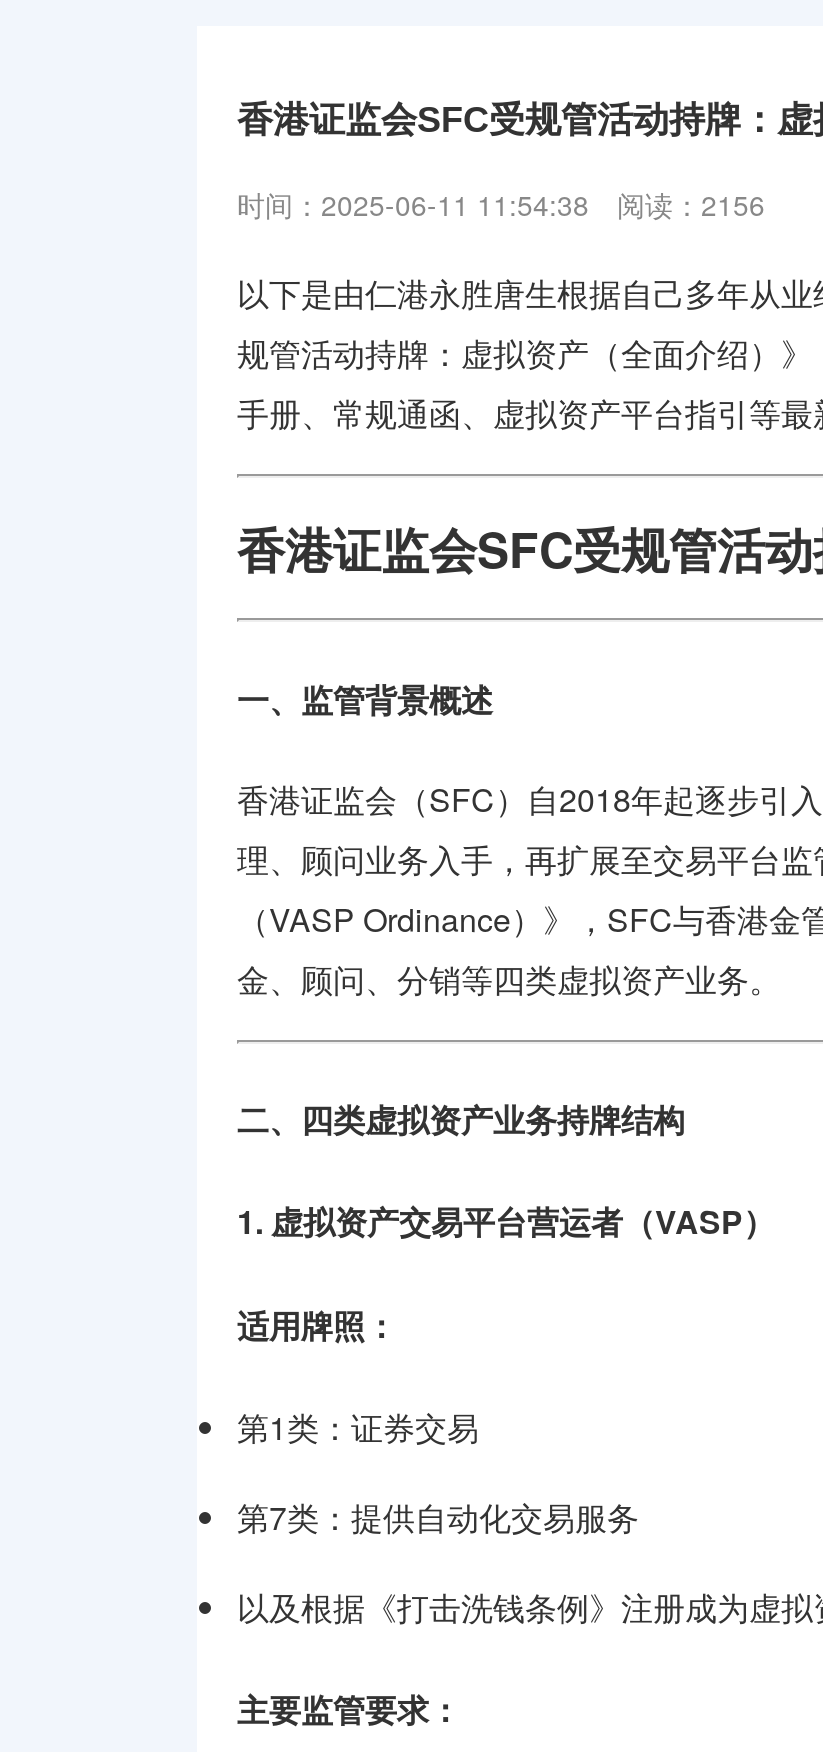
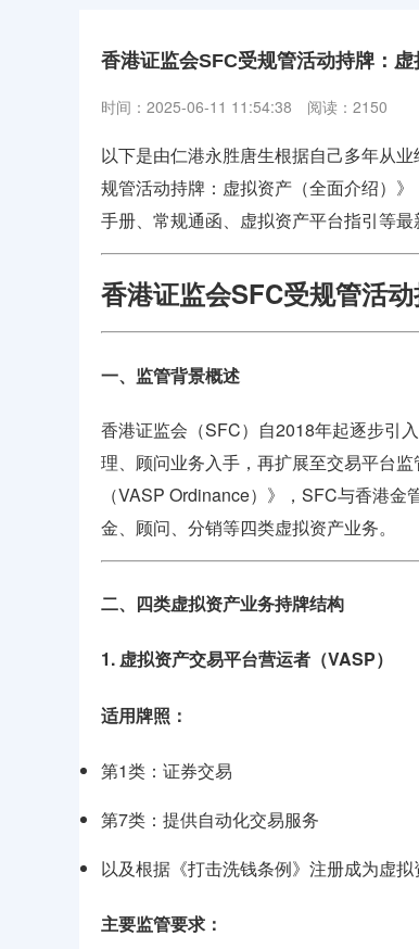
- 阅读：2156
+ 阅读：2150
